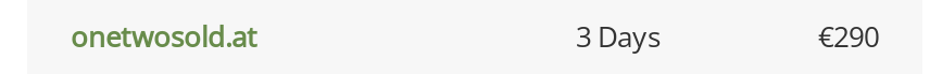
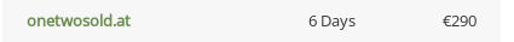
- 3 Days
+ 6 Days
